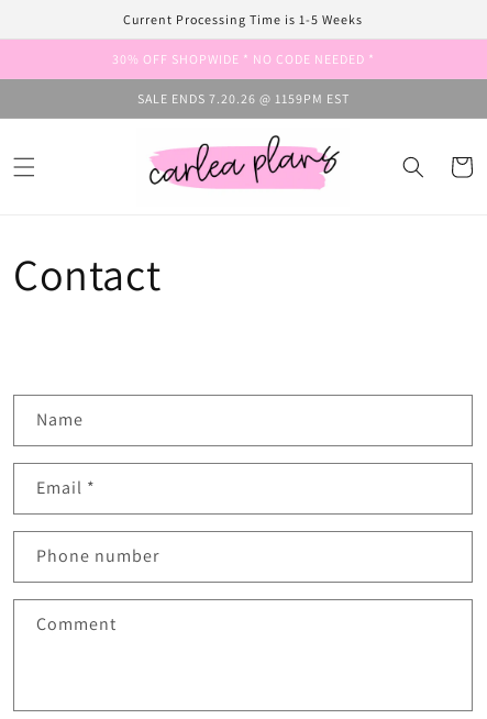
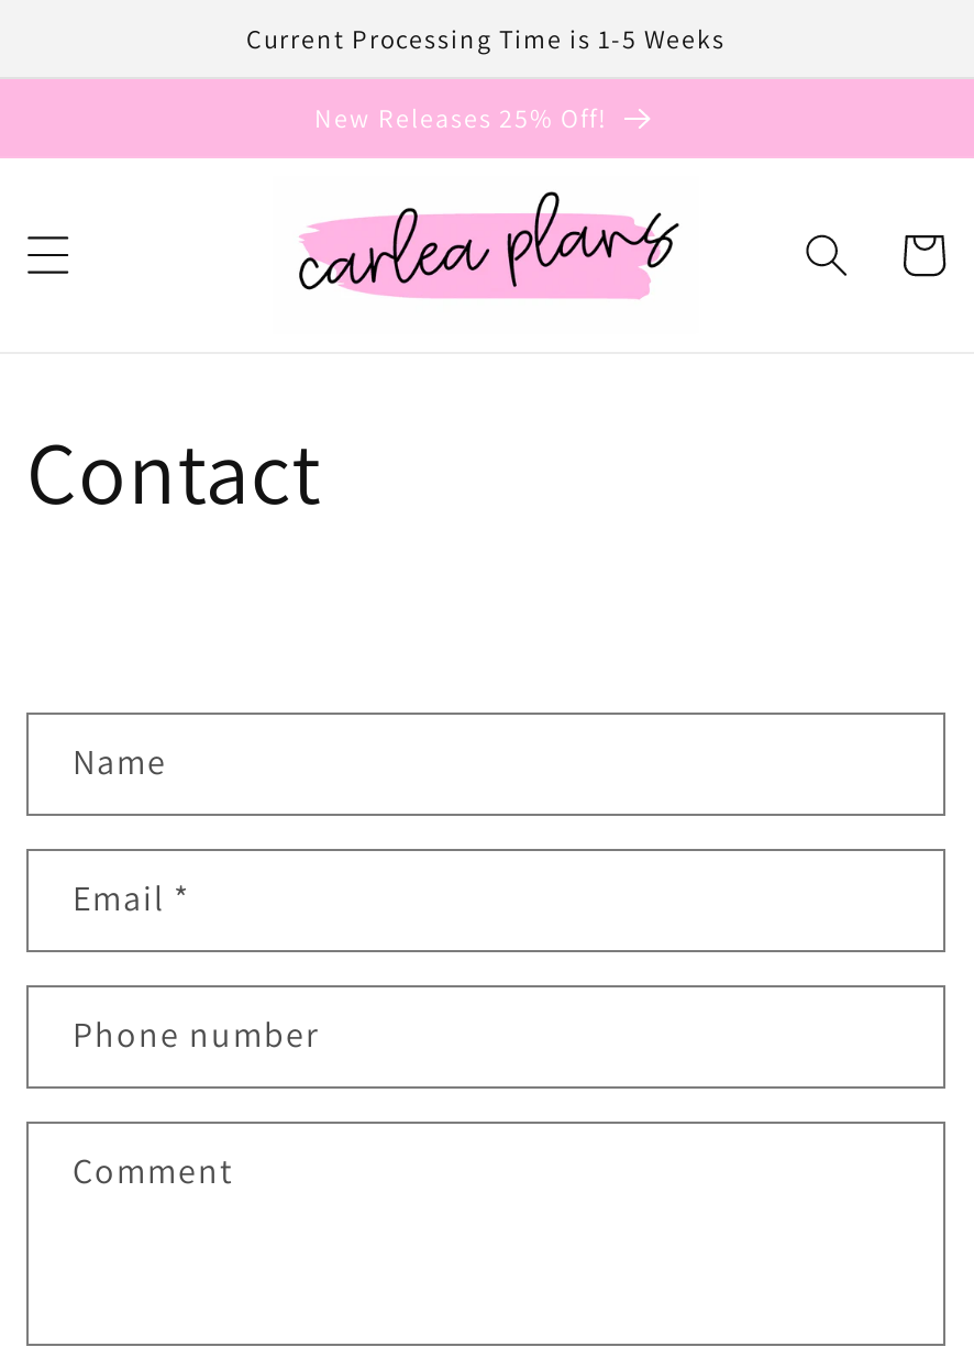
- 30% OFF SHOPWIDE * NO CODE NEEDED *
- SALE ENDS 7.20.26 @ 1159PM EST
+ New Releases 25% Off!
